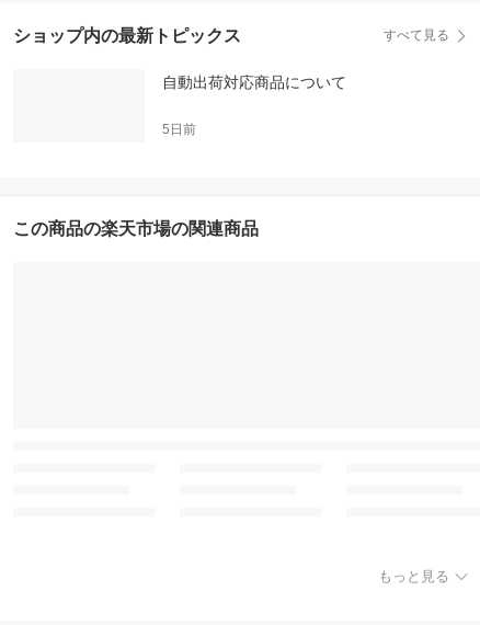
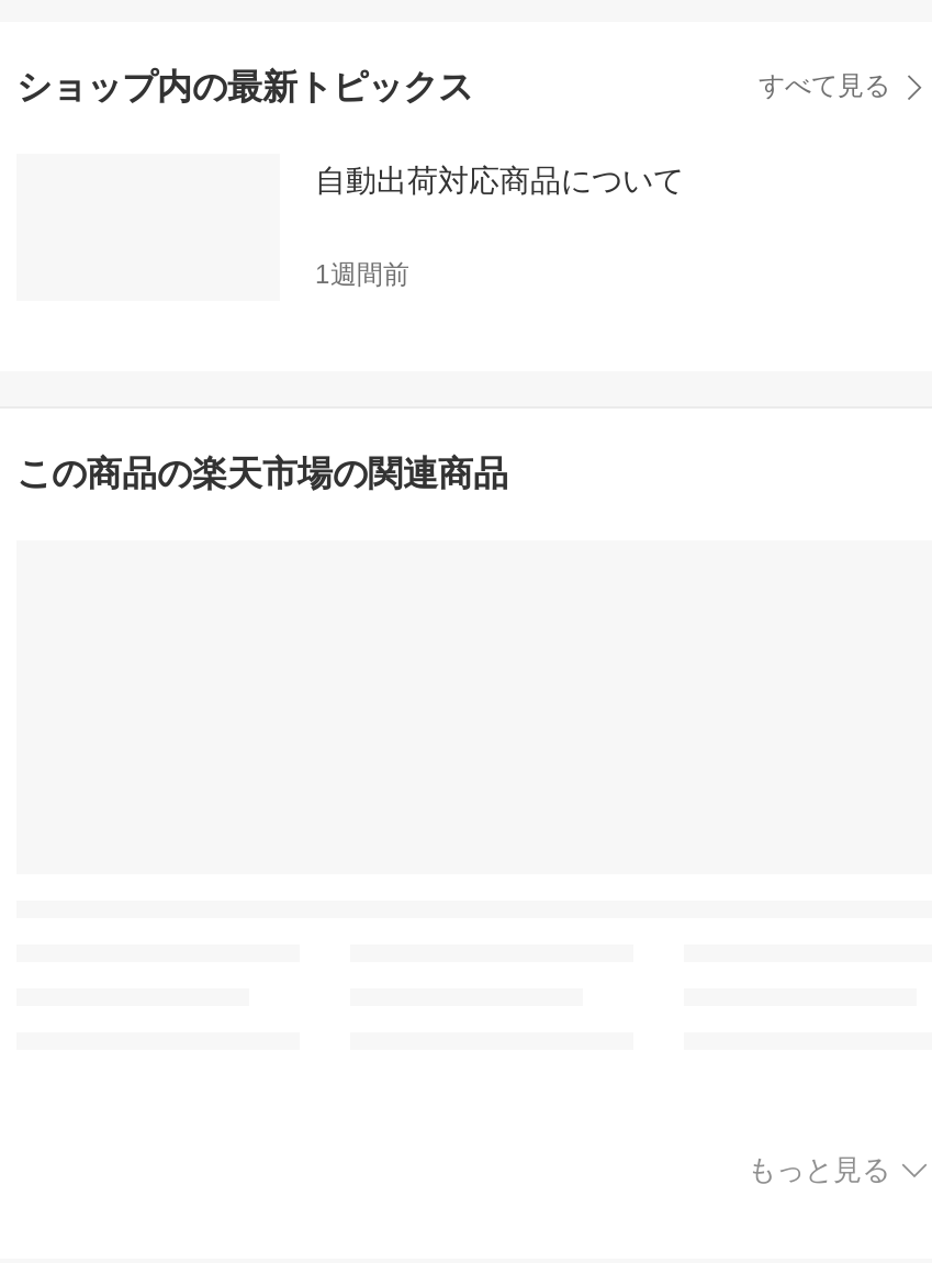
- 5日前
+ 1週間前
